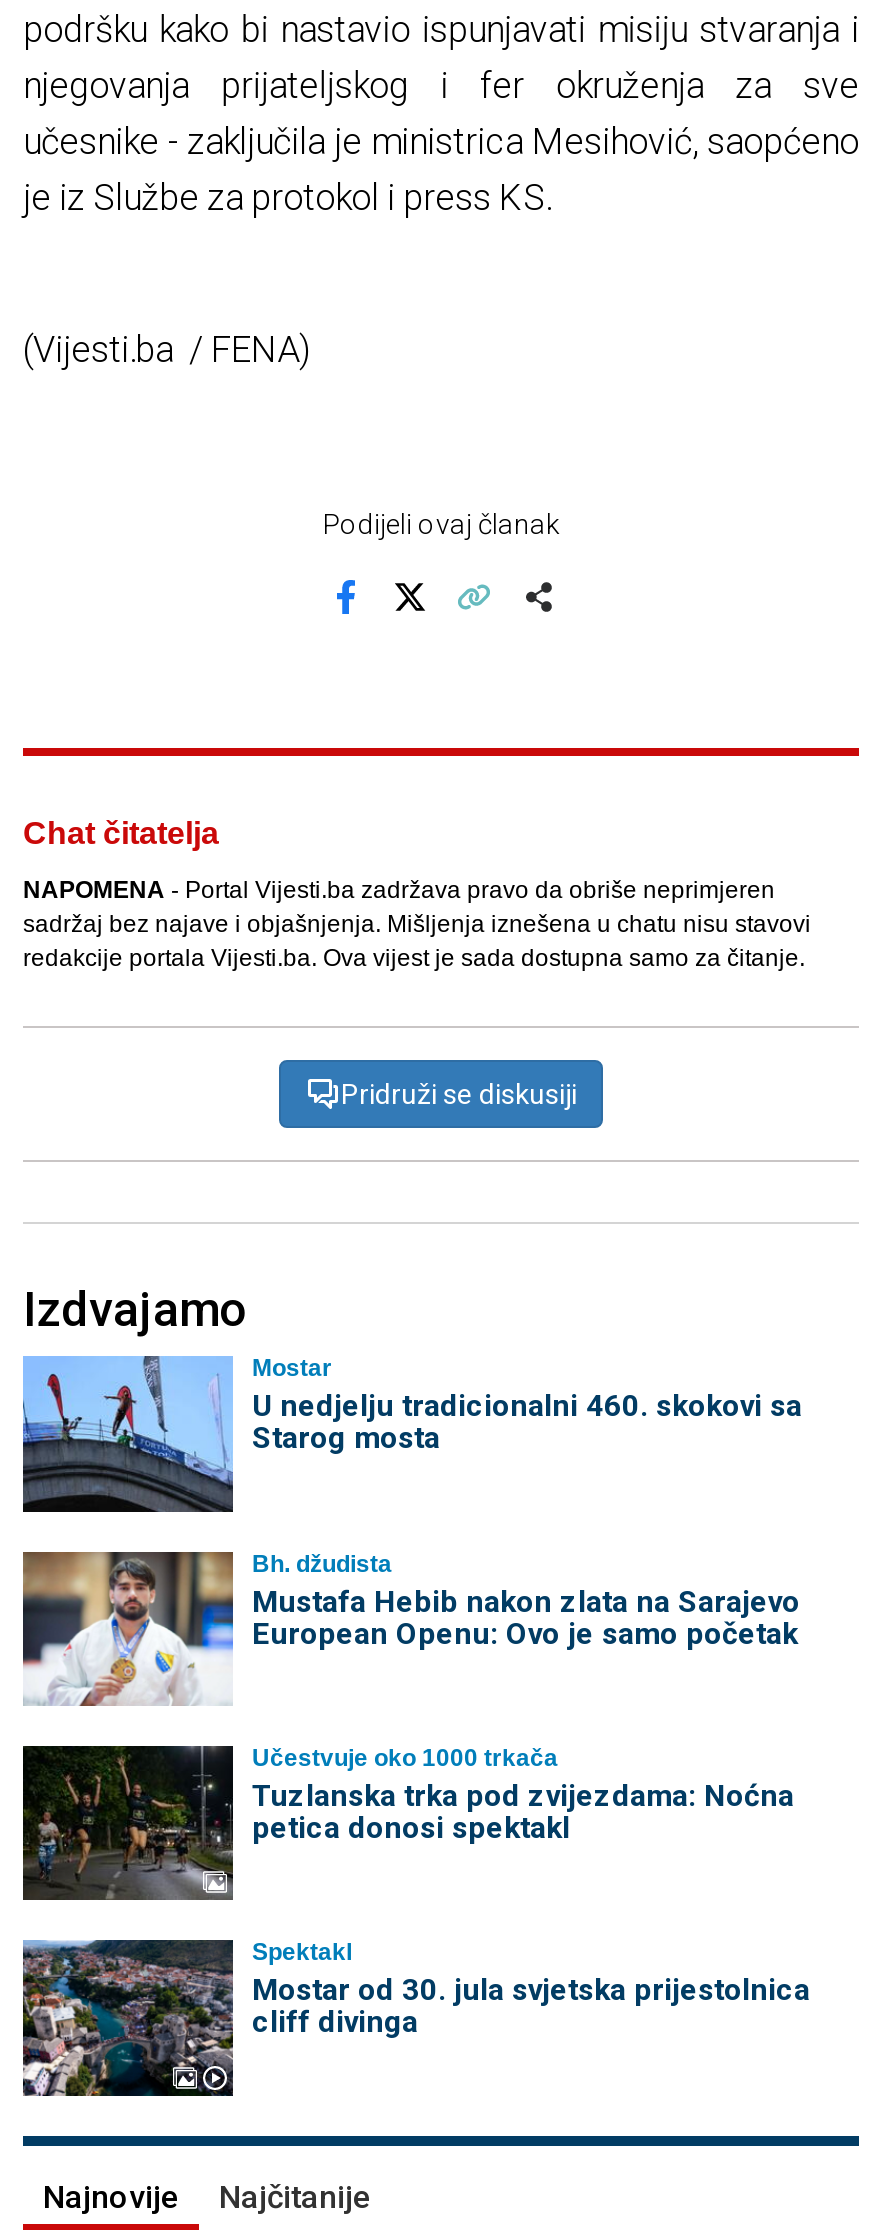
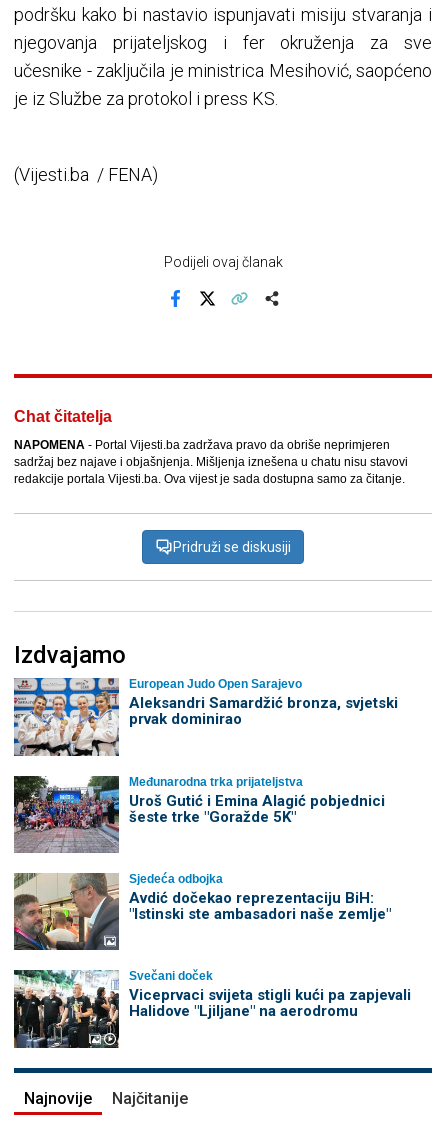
- [image]
- Mostar
- U nedjelju tradicionalni 460. skokovi sa
- Starog mosta
+ [image]
+ European Judo Open Sarajevo
+ Aleksandri Samardžić bronza, svjetski
+ prvak dominirao

- [image]
- Bh. džudista
- Mustafa Hebib nakon zlata na Sarajevo
- European Openu: Ovo je samo početak
+ [image]
+ Međunarodna trka prijateljstva
+ Uroš Gutić i Emina Alagić pobjednici
+ šeste trke "Goražde 5K"

- [image]
- Učestvuje oko 1000 trkača
- Tuzlanska trka pod zvijezdama: Noćna
- petica donosi spektakl
+ [image]
+ Sjedeća odbojka
+ Avdić dočekao reprezentaciju BiH:
+ "Istinski ste ambasadori naše zemlje"

- [image]
- Spektakl
- Mostar od 30. jula svjetska prijestolnica
- cliff divinga
+ [image]
+ Svečani doček
+ Viceprvaci svijeta stigli kući pa zapjevali
+ Halidove "Ljiljane" na aerodromu
